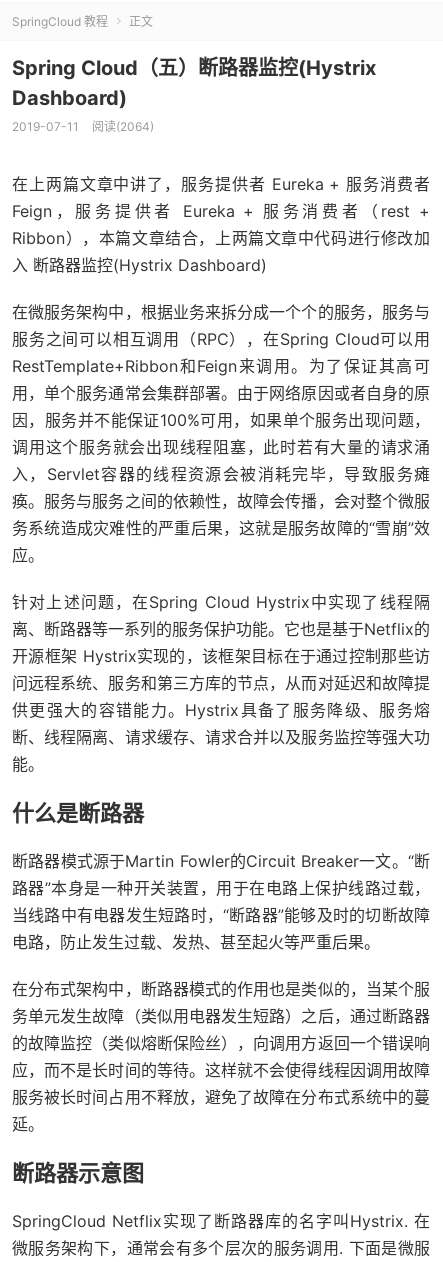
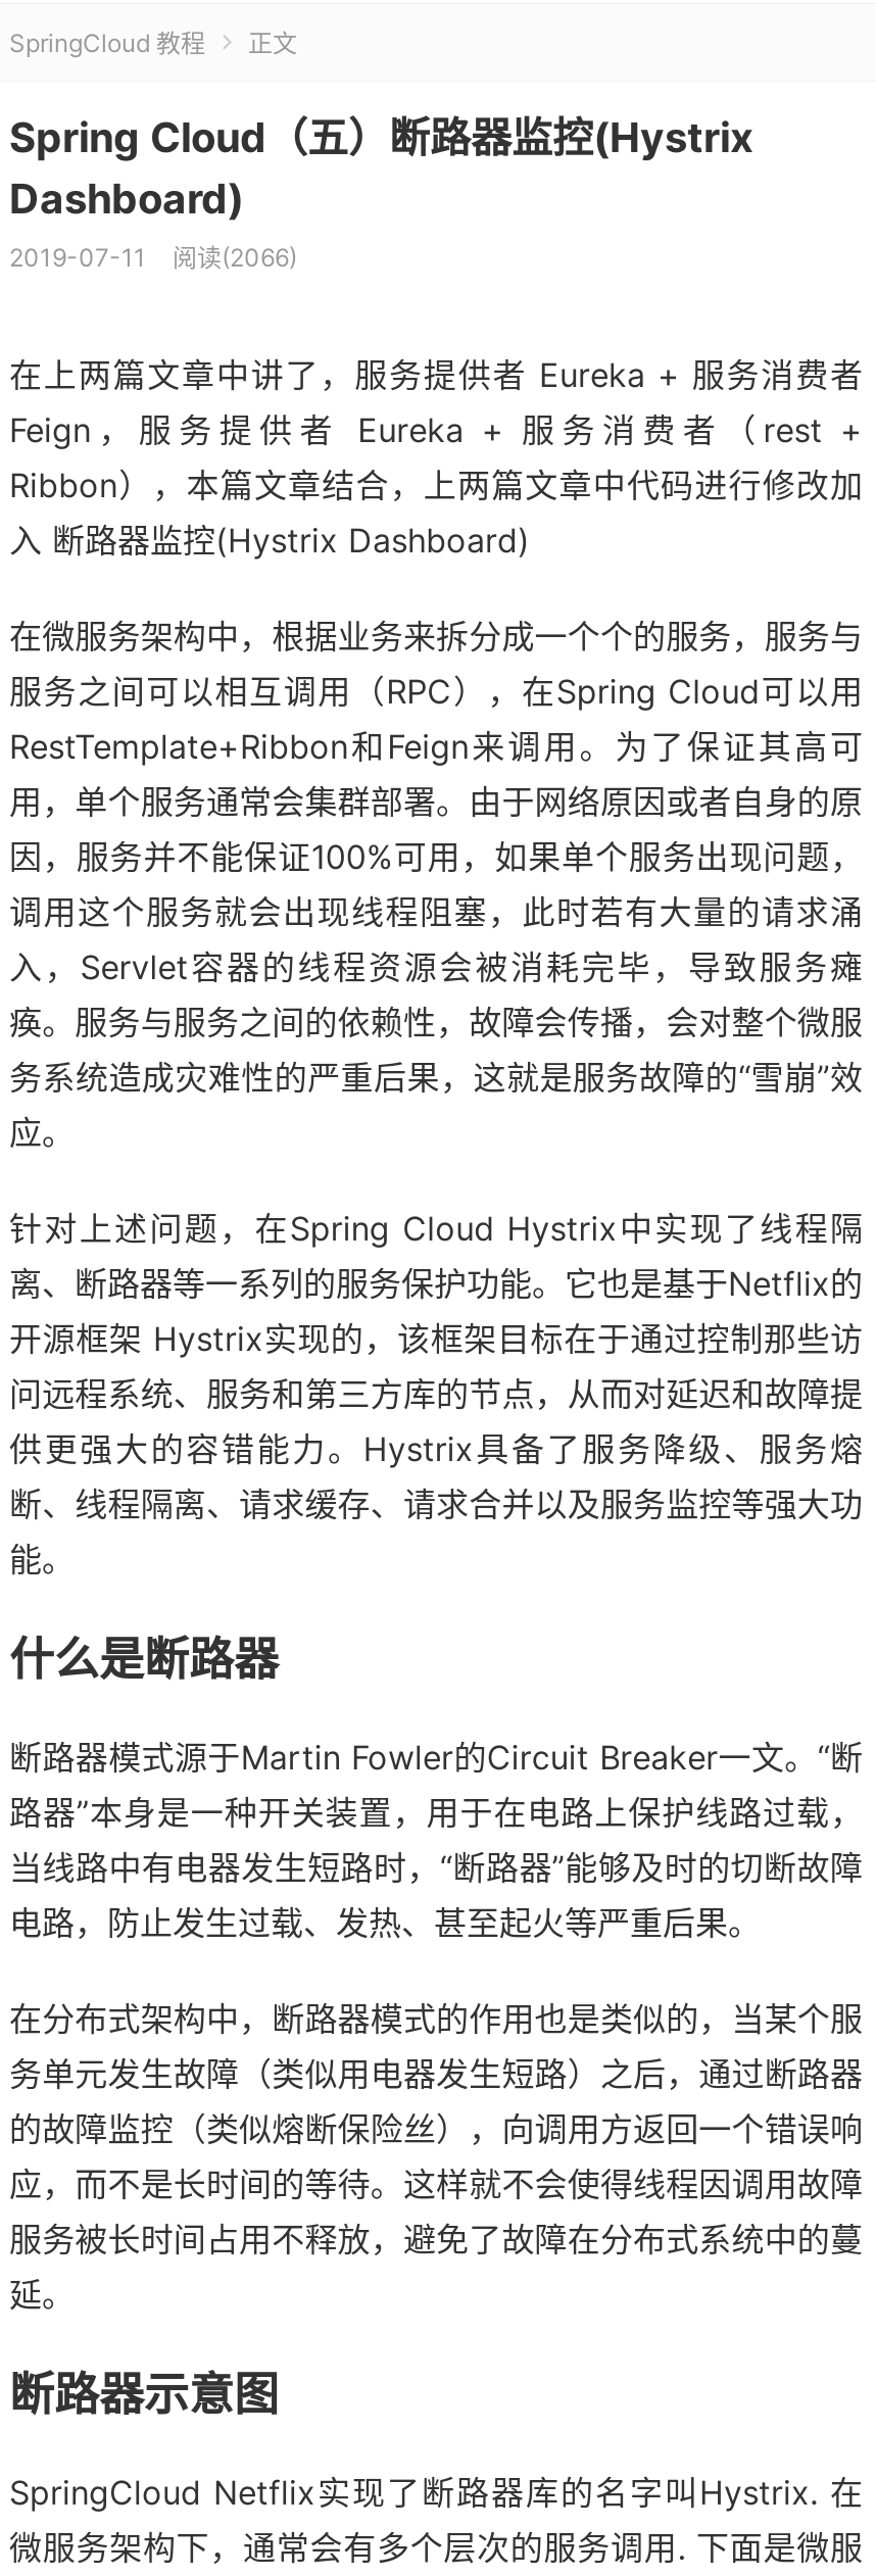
- 2019-07-11 阅读(2064)
+ 2019-07-11 阅读(2066)
